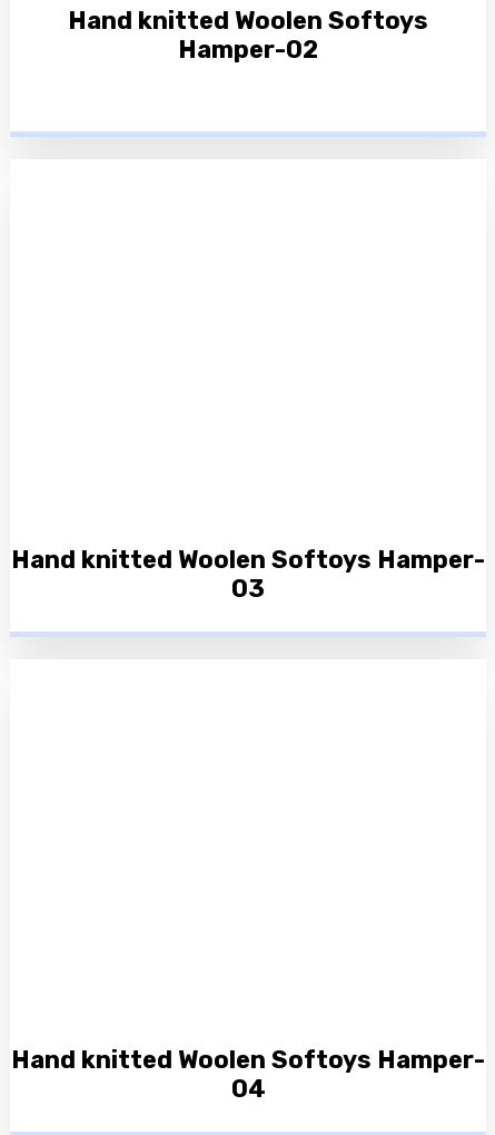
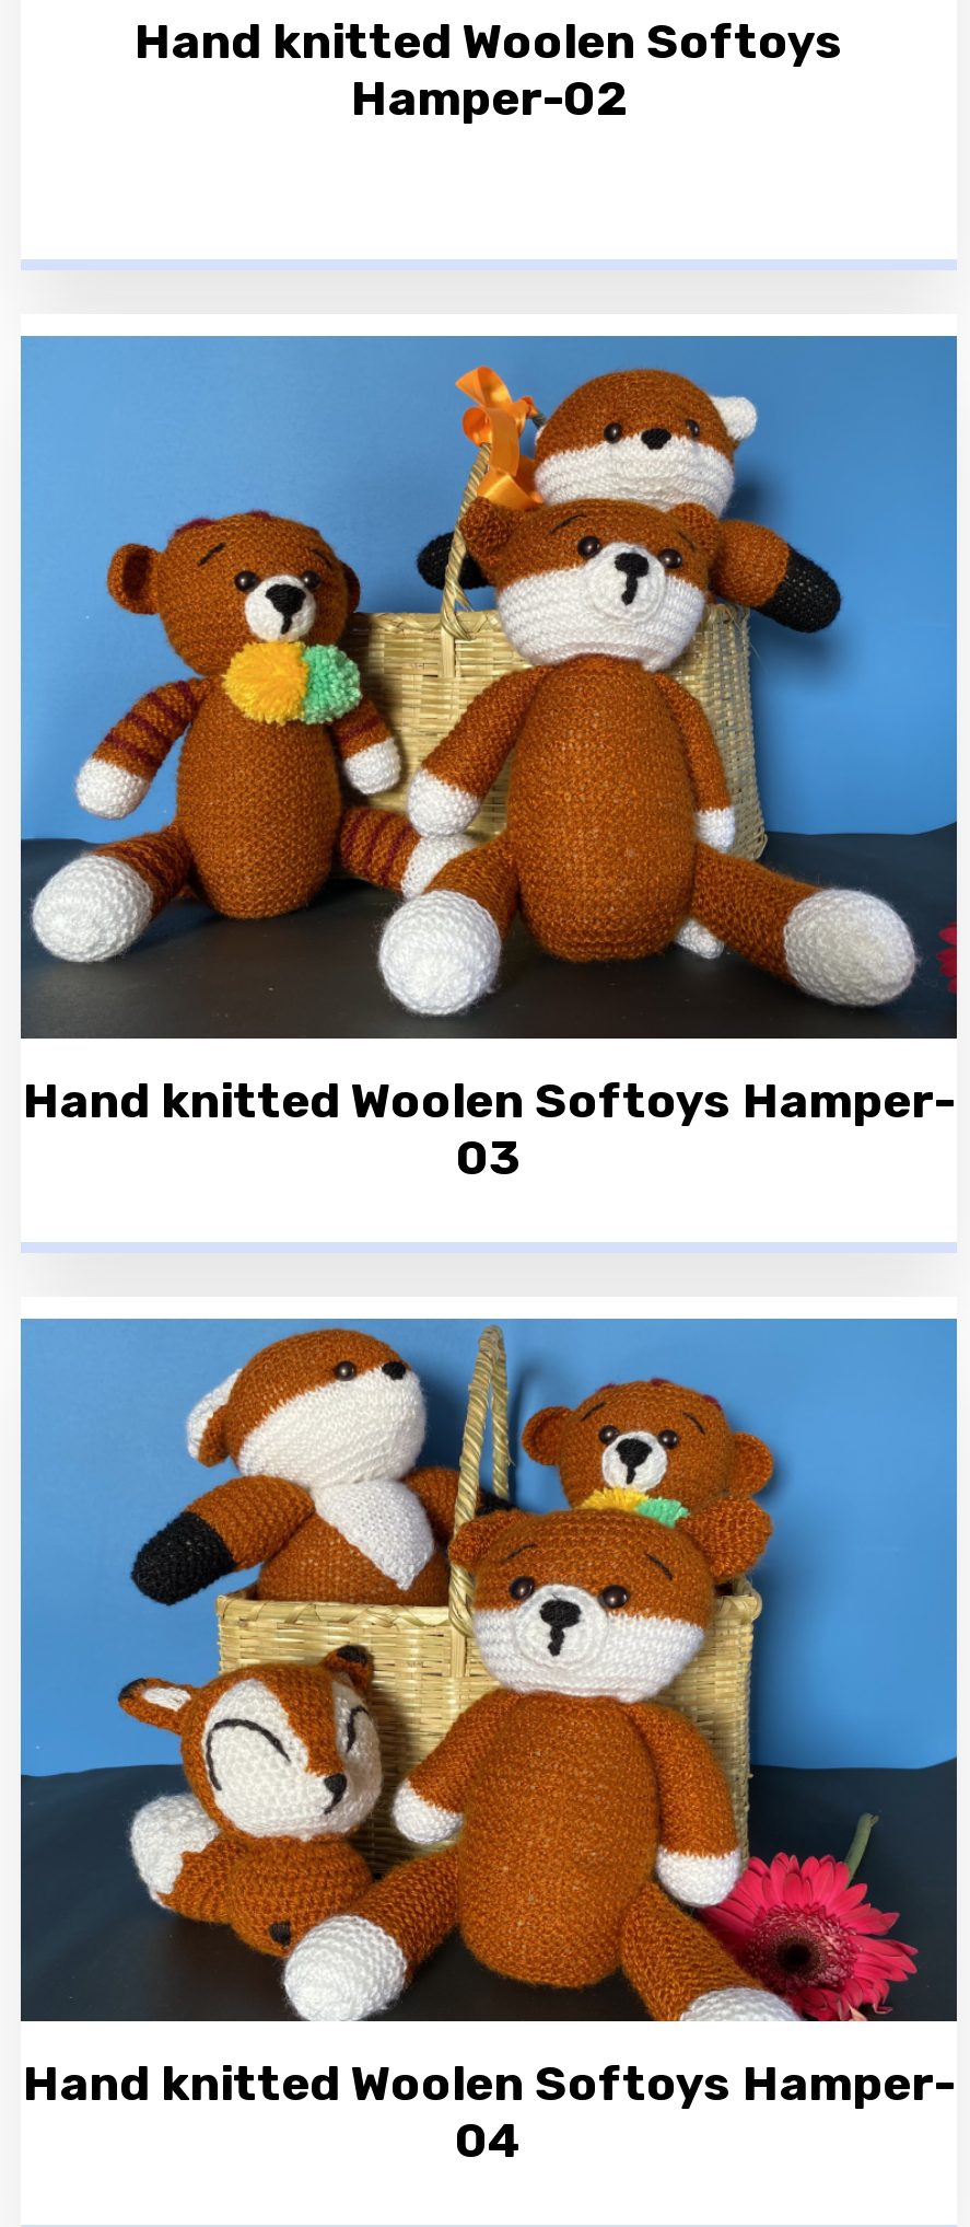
+ [image]

+ [image]
